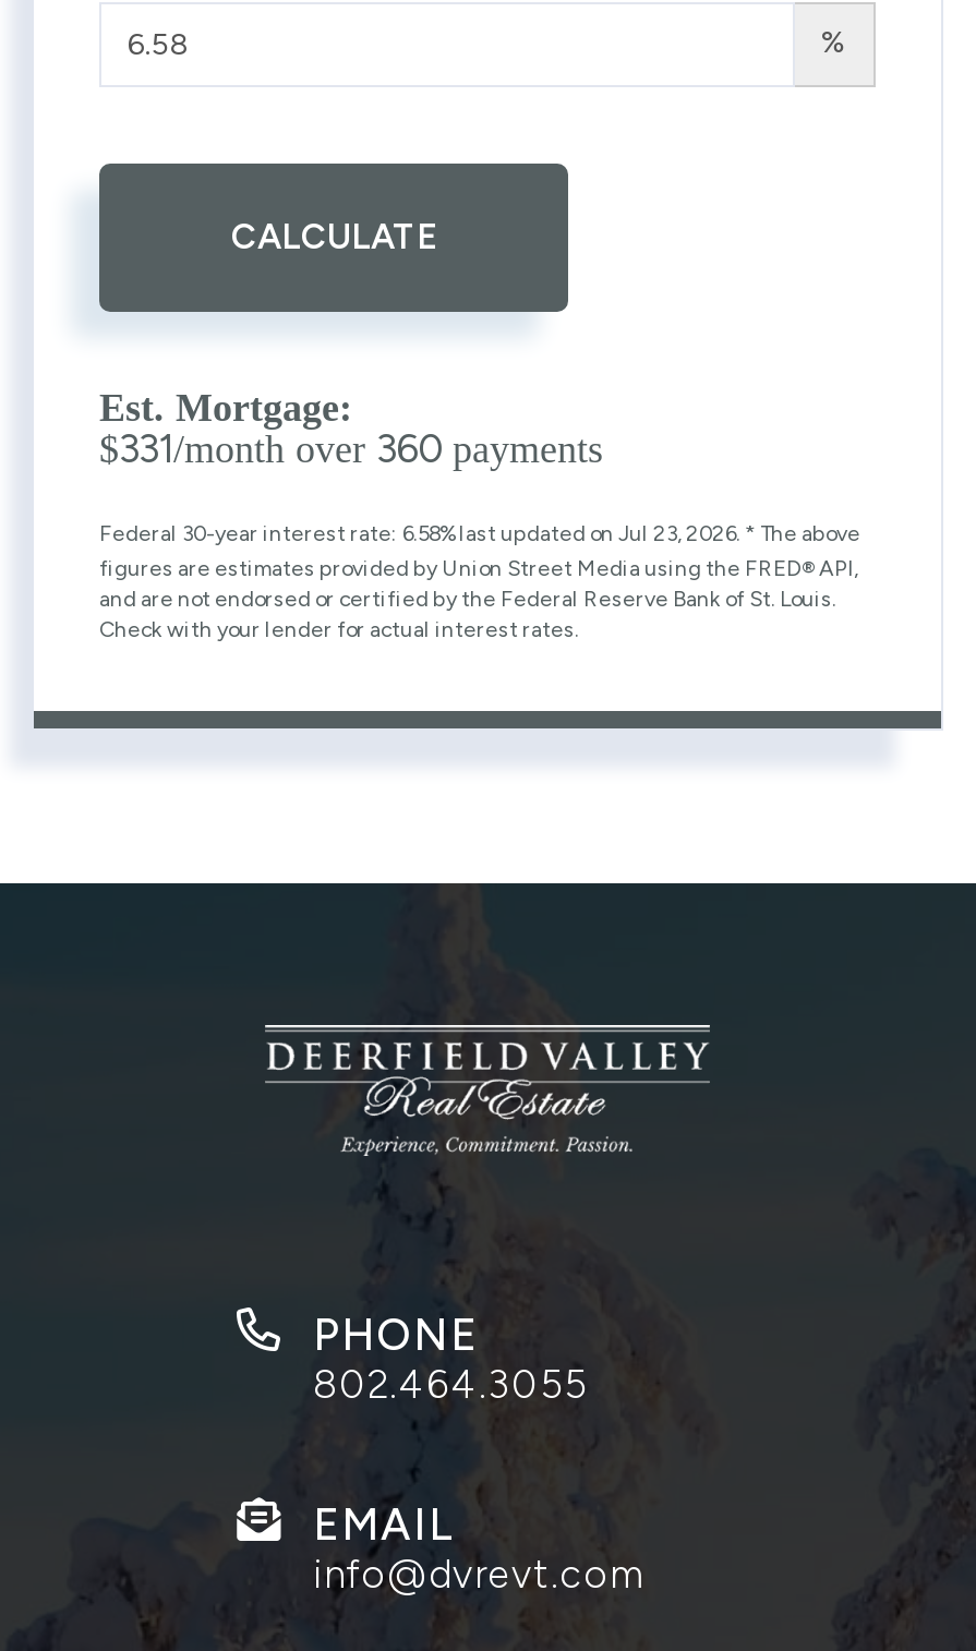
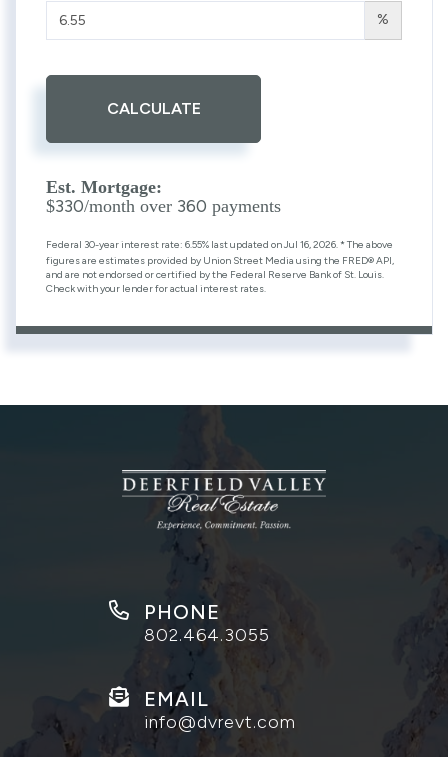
- $331/month over 360 payments
+ $330/month over 360 payments

- Federal 30-year interest rate: 6.58% last updated on Jul 23, 2026. * The above
+ Federal 30-year interest rate: 6.55% last updated on Jul 16, 2026. * The above
